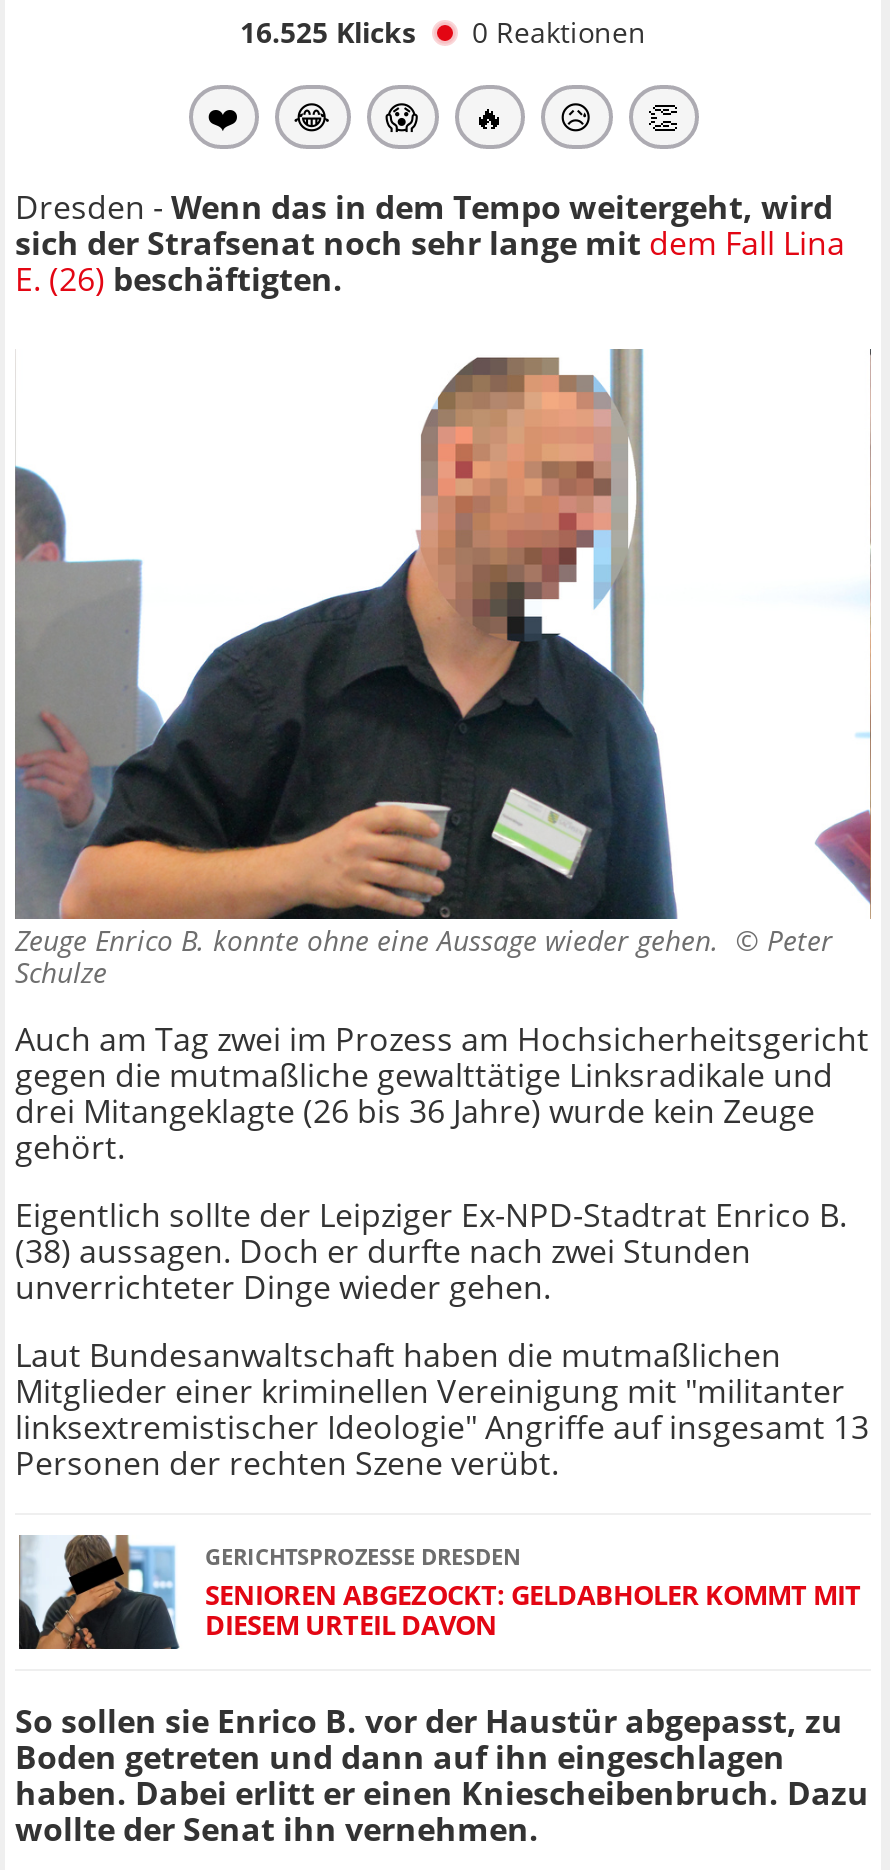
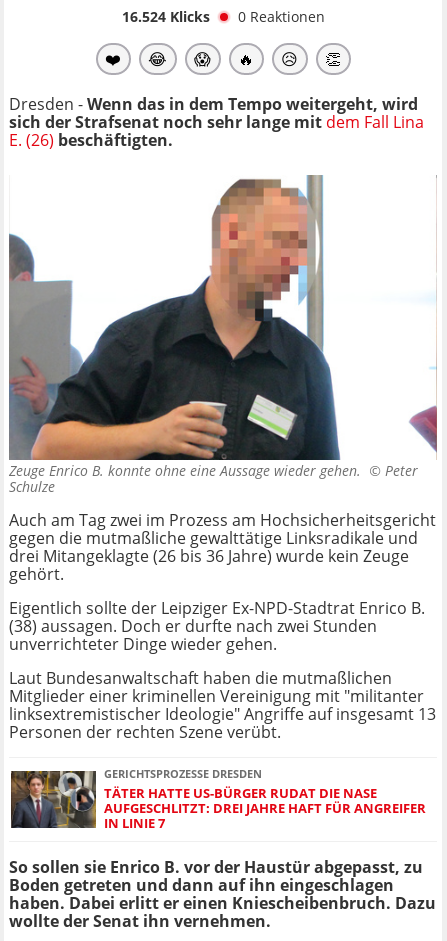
- 16.525 Klicks 0 Reaktionen
+ 16.524 Klicks 0 Reaktionen

- [image]
- SENIOREN ABGEZOCKT: GELDABHOLER KOMMT MIT
- DIESEM URTEIL DAVON
+ [image]
+ TÄTER HATTE US-BÜRGER RUDAT DIE NASE
+ AUFGESCHLITZT: DREI JAHRE HAFT FÜR ANGREIFER
+ IN LINIE 7
